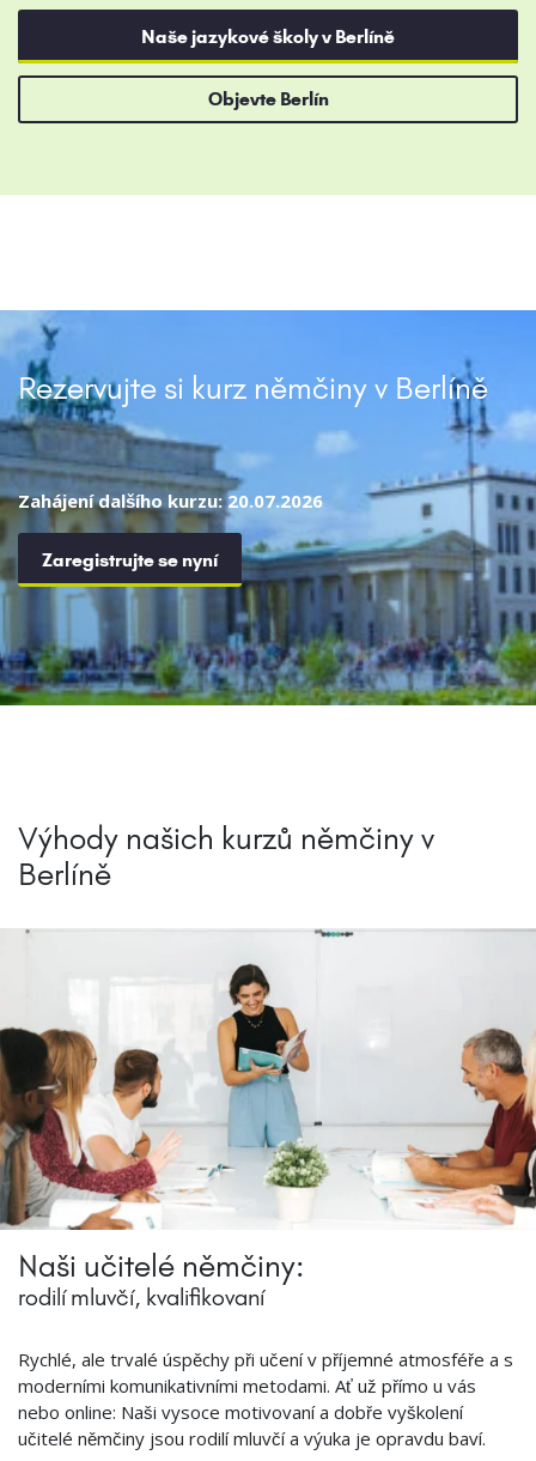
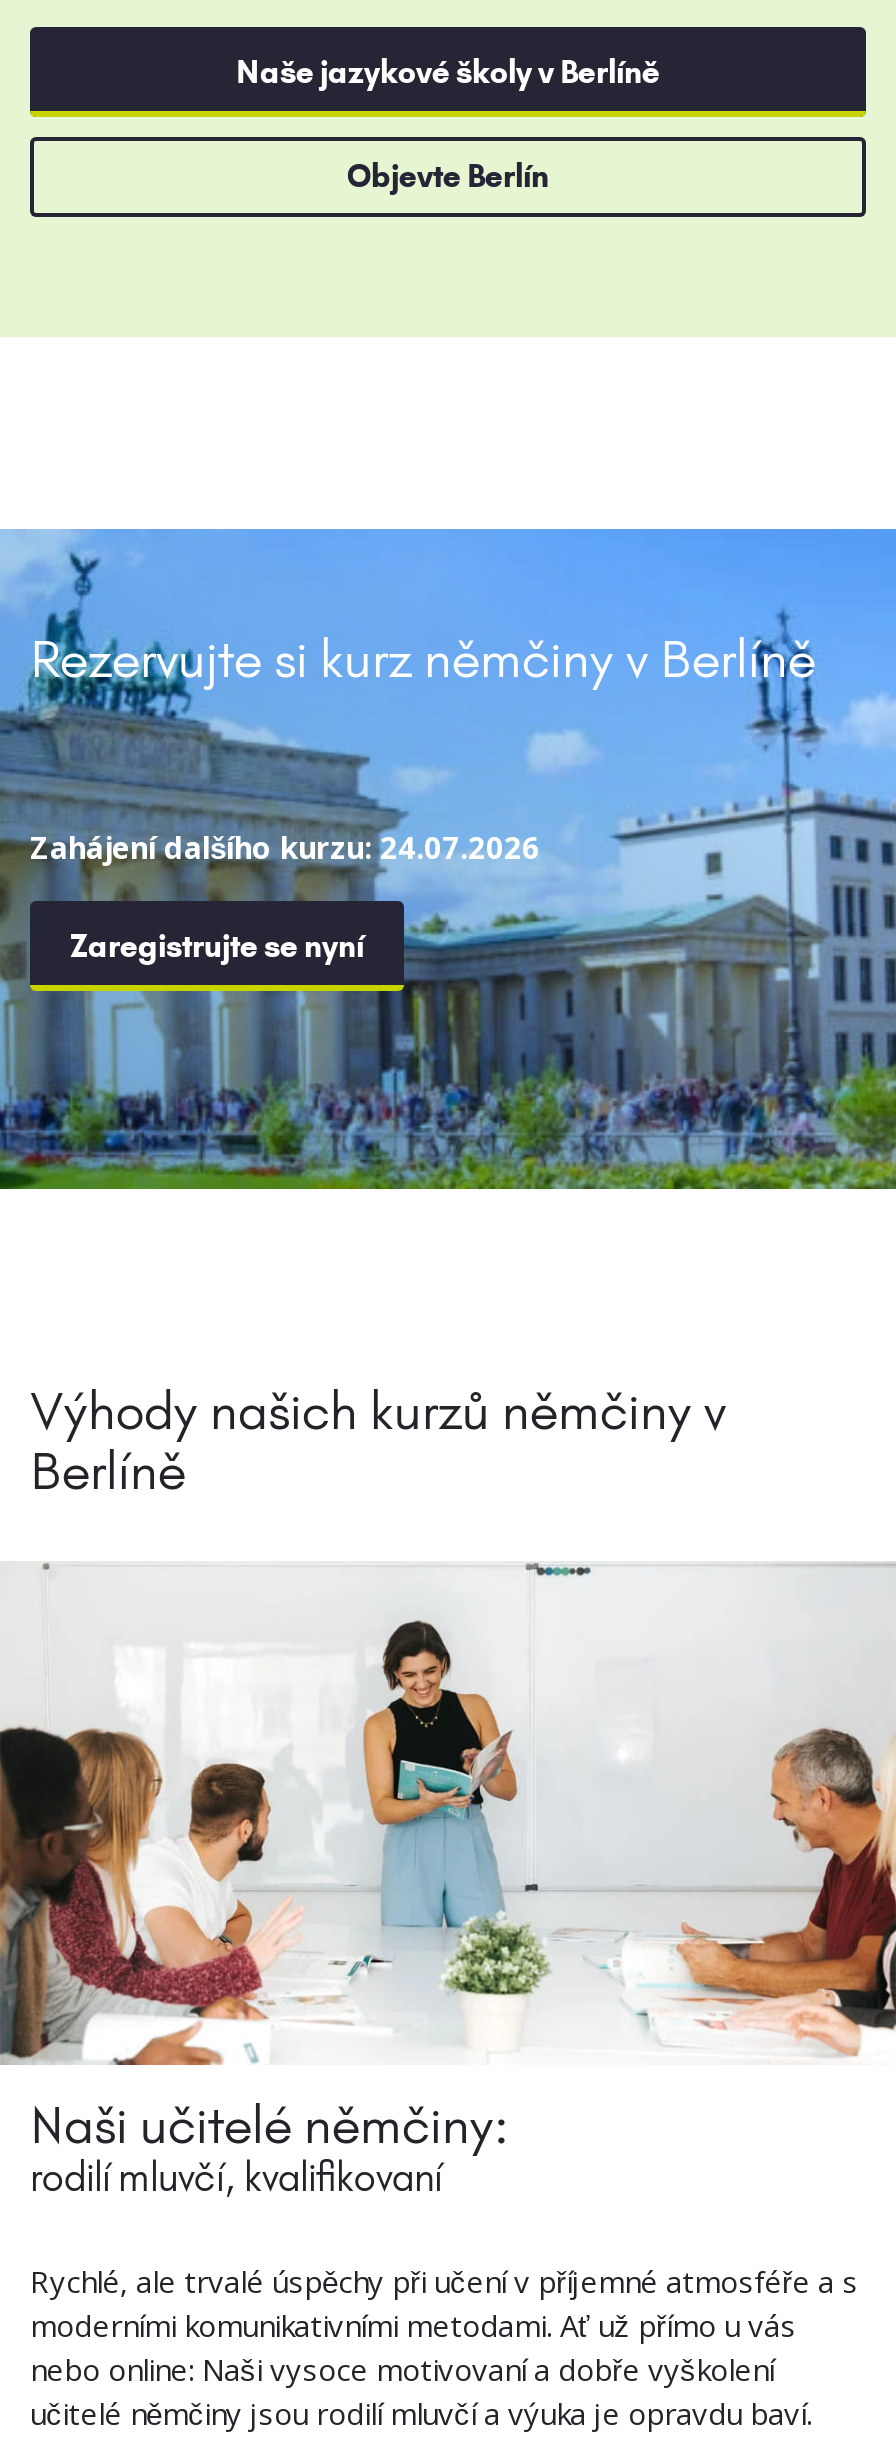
- Zahájení dalšího kurzu: 20.07.2026
+ Zahájení dalšího kurzu: 24.07.2026
